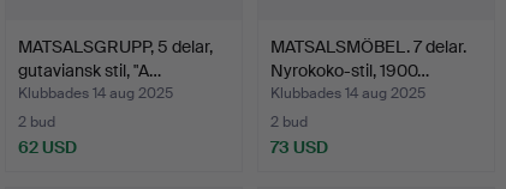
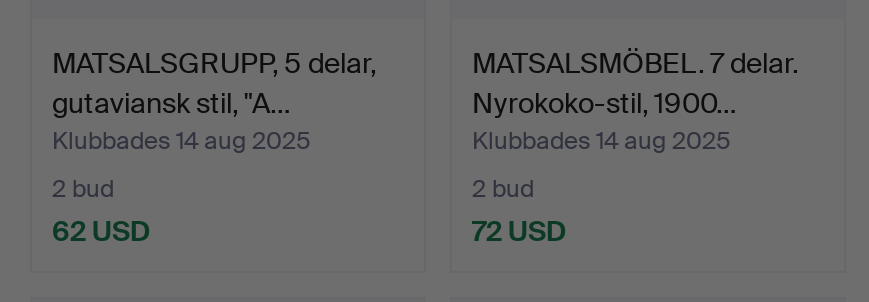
- 73 USD
+ 72 USD
